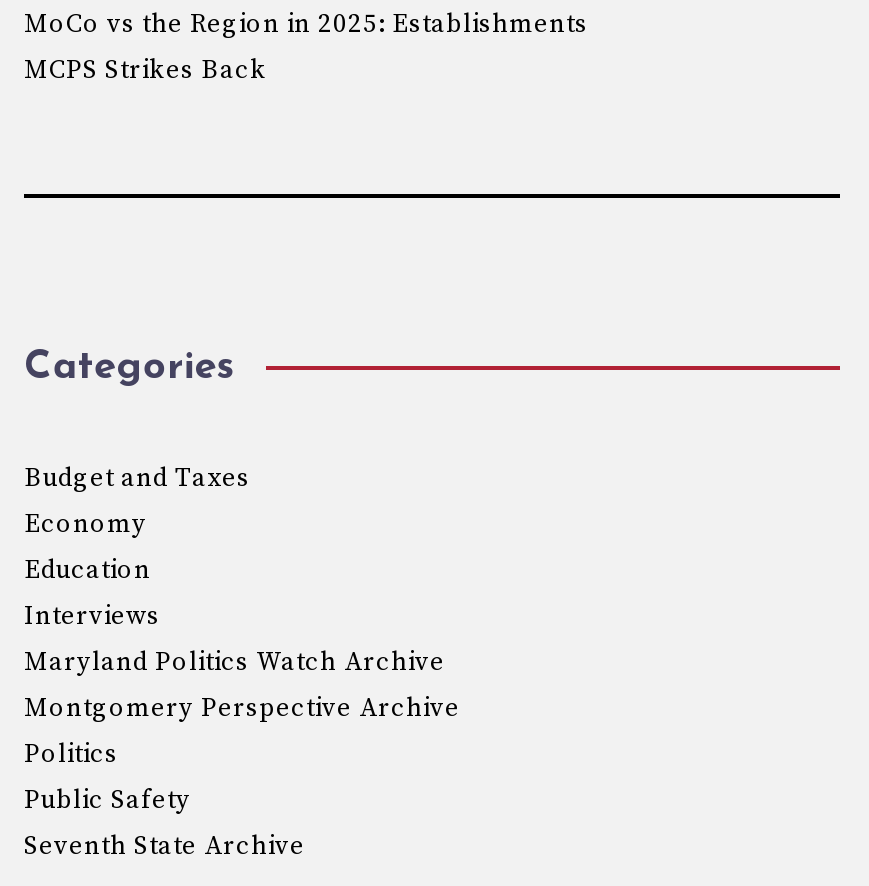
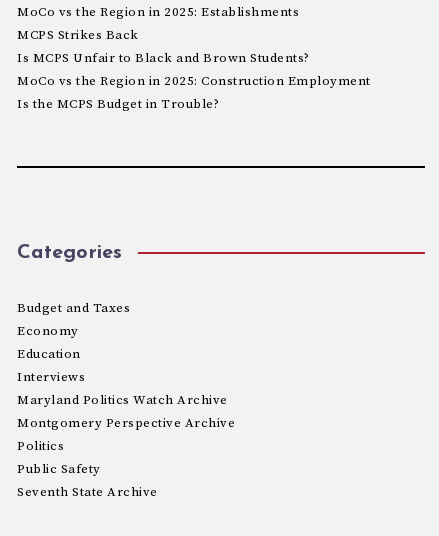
+ Is MCPS Unfair to Black and Brown Students?
+ MoCo vs the Region in 2025: Construction Employment
+ Is the MCPS Budget in Trouble?
